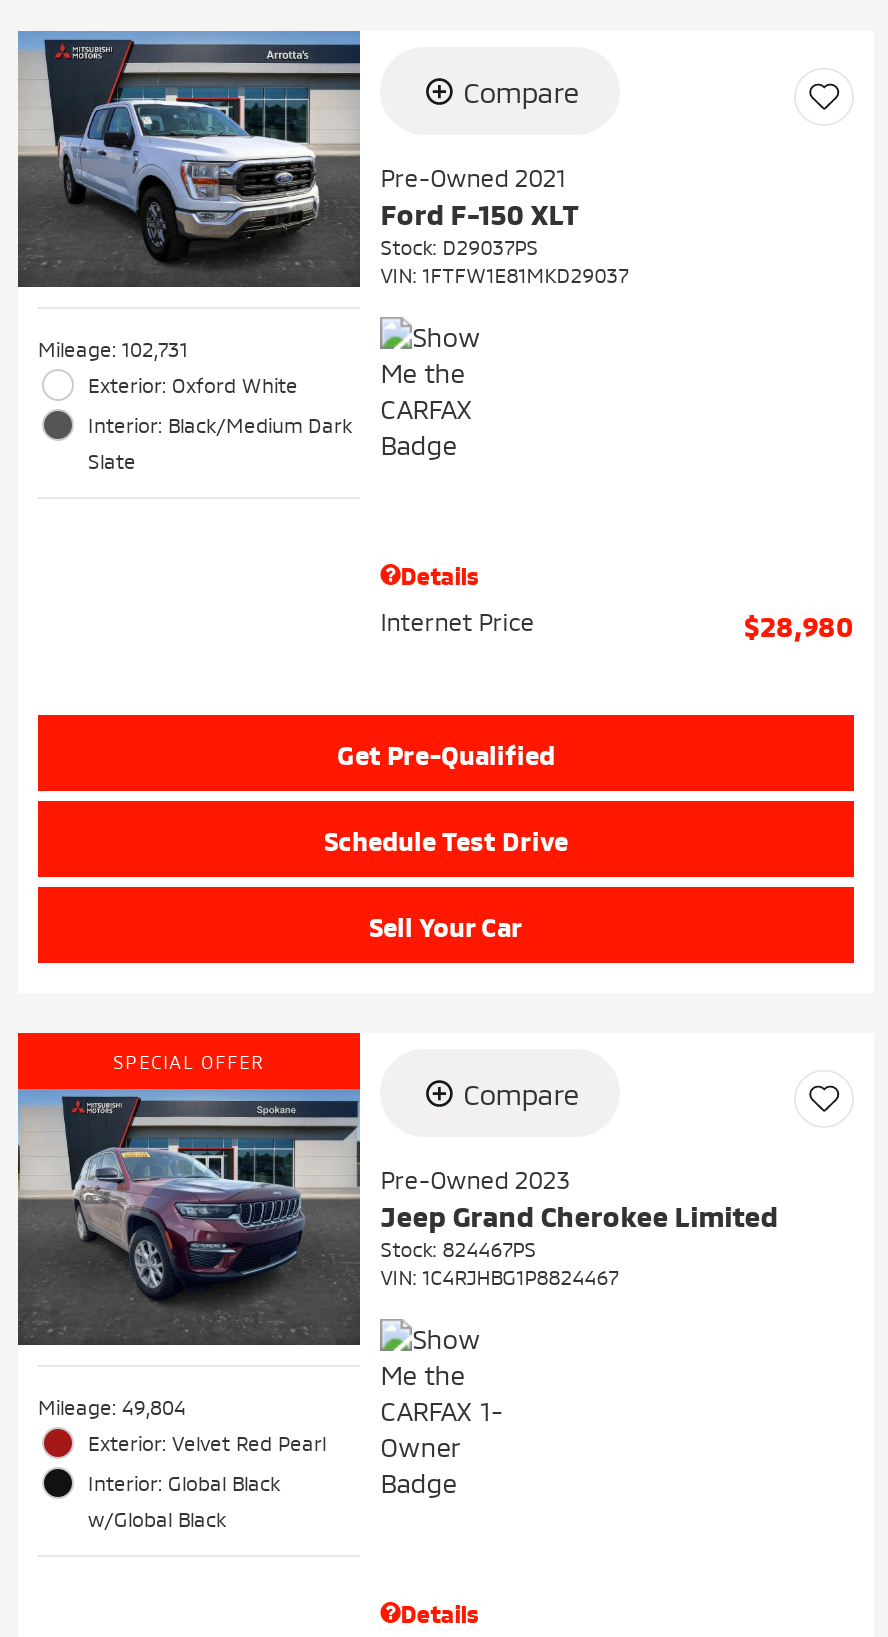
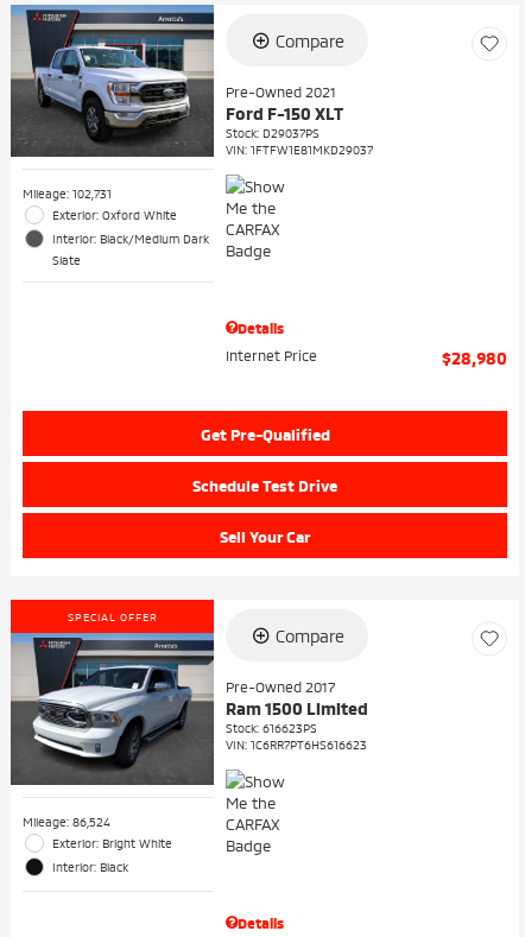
- [image]
- Pre-Owned 2023
- Jeep Grand Cherokee Limited
- Stock: 824467PS
- VIN: 1C4RJHBG1P8824467
+ [image]
+ Pre-Owned 2017
+ Ram 1500 Limited
+ Stock: 616623PS
+ VIN: 1C6RR7PT6HS616623

- Mileage: 49,804
- Exterior: Velvet Red Pearl
- Interior: Global Black
- w/Global Black
+ Mileage: 86,524
+ Exterior: Bright White
+ Interior: Black
